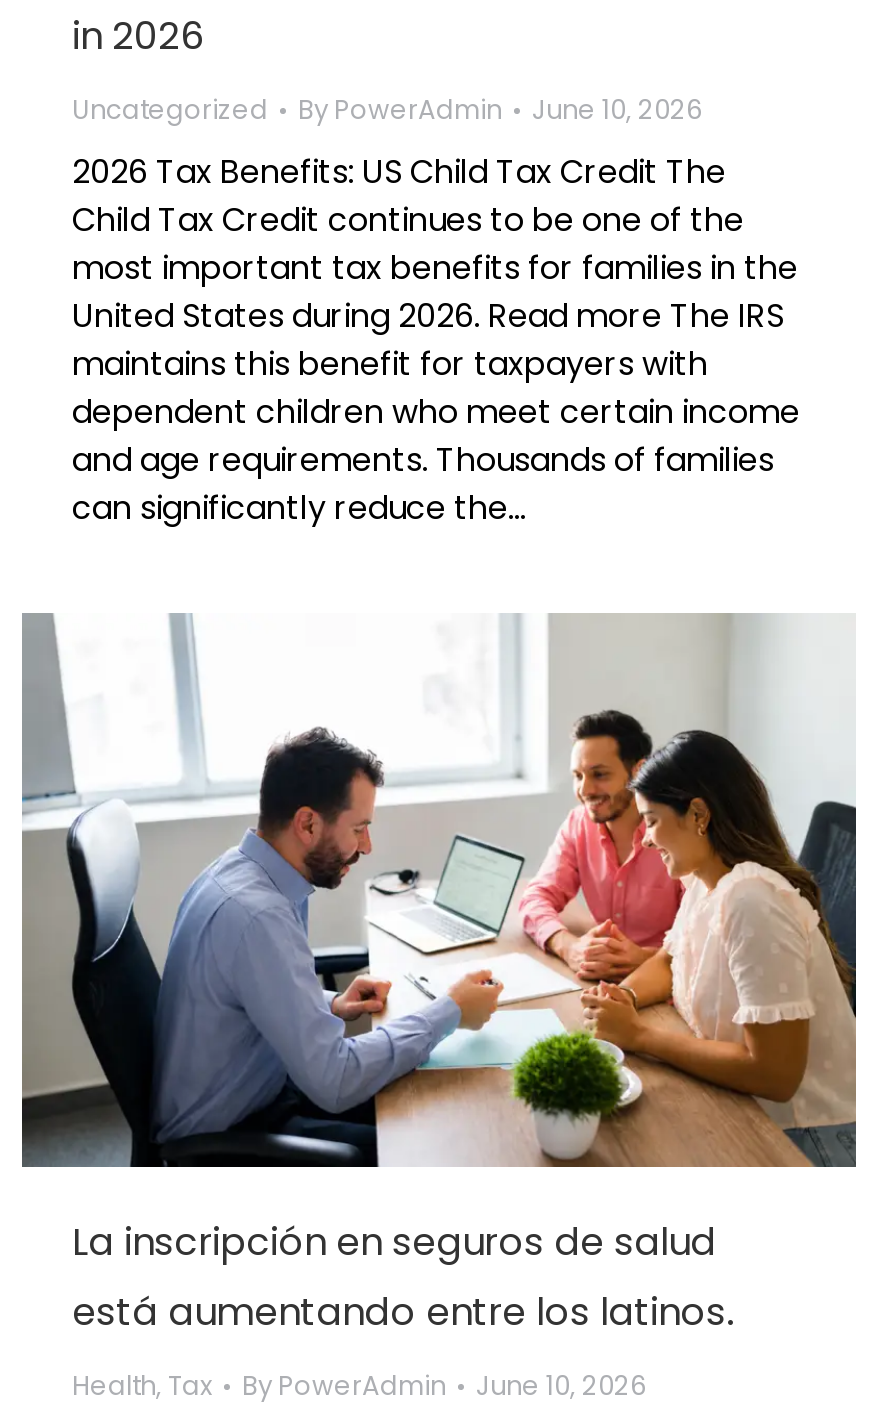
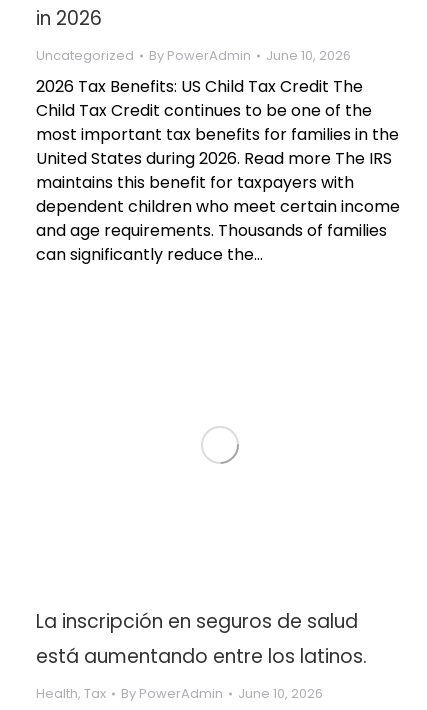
- [image]
